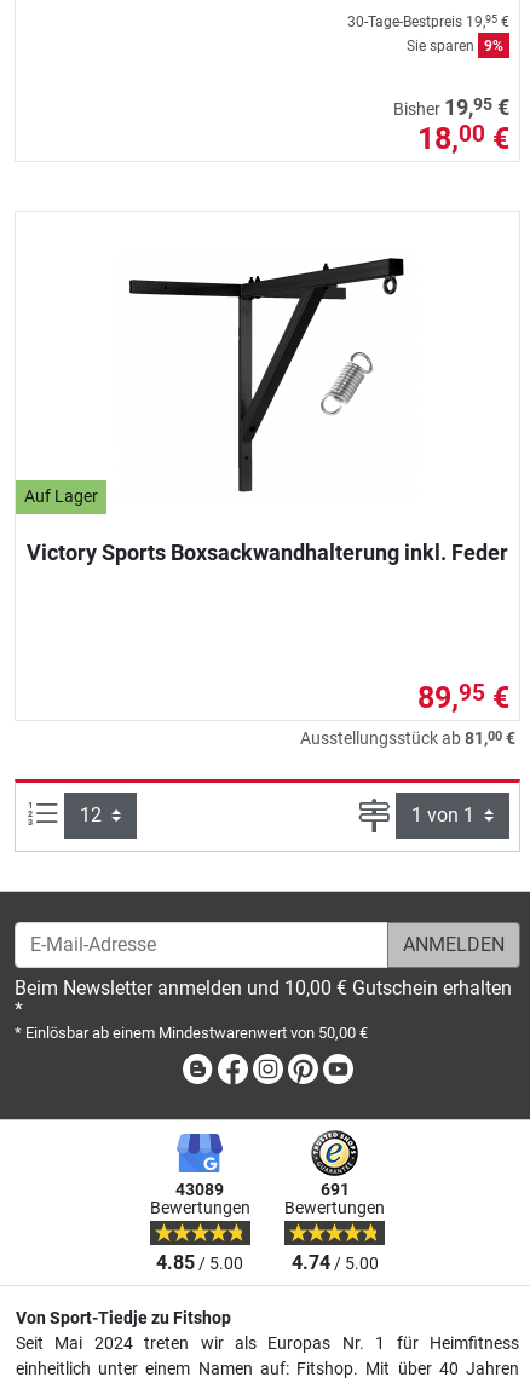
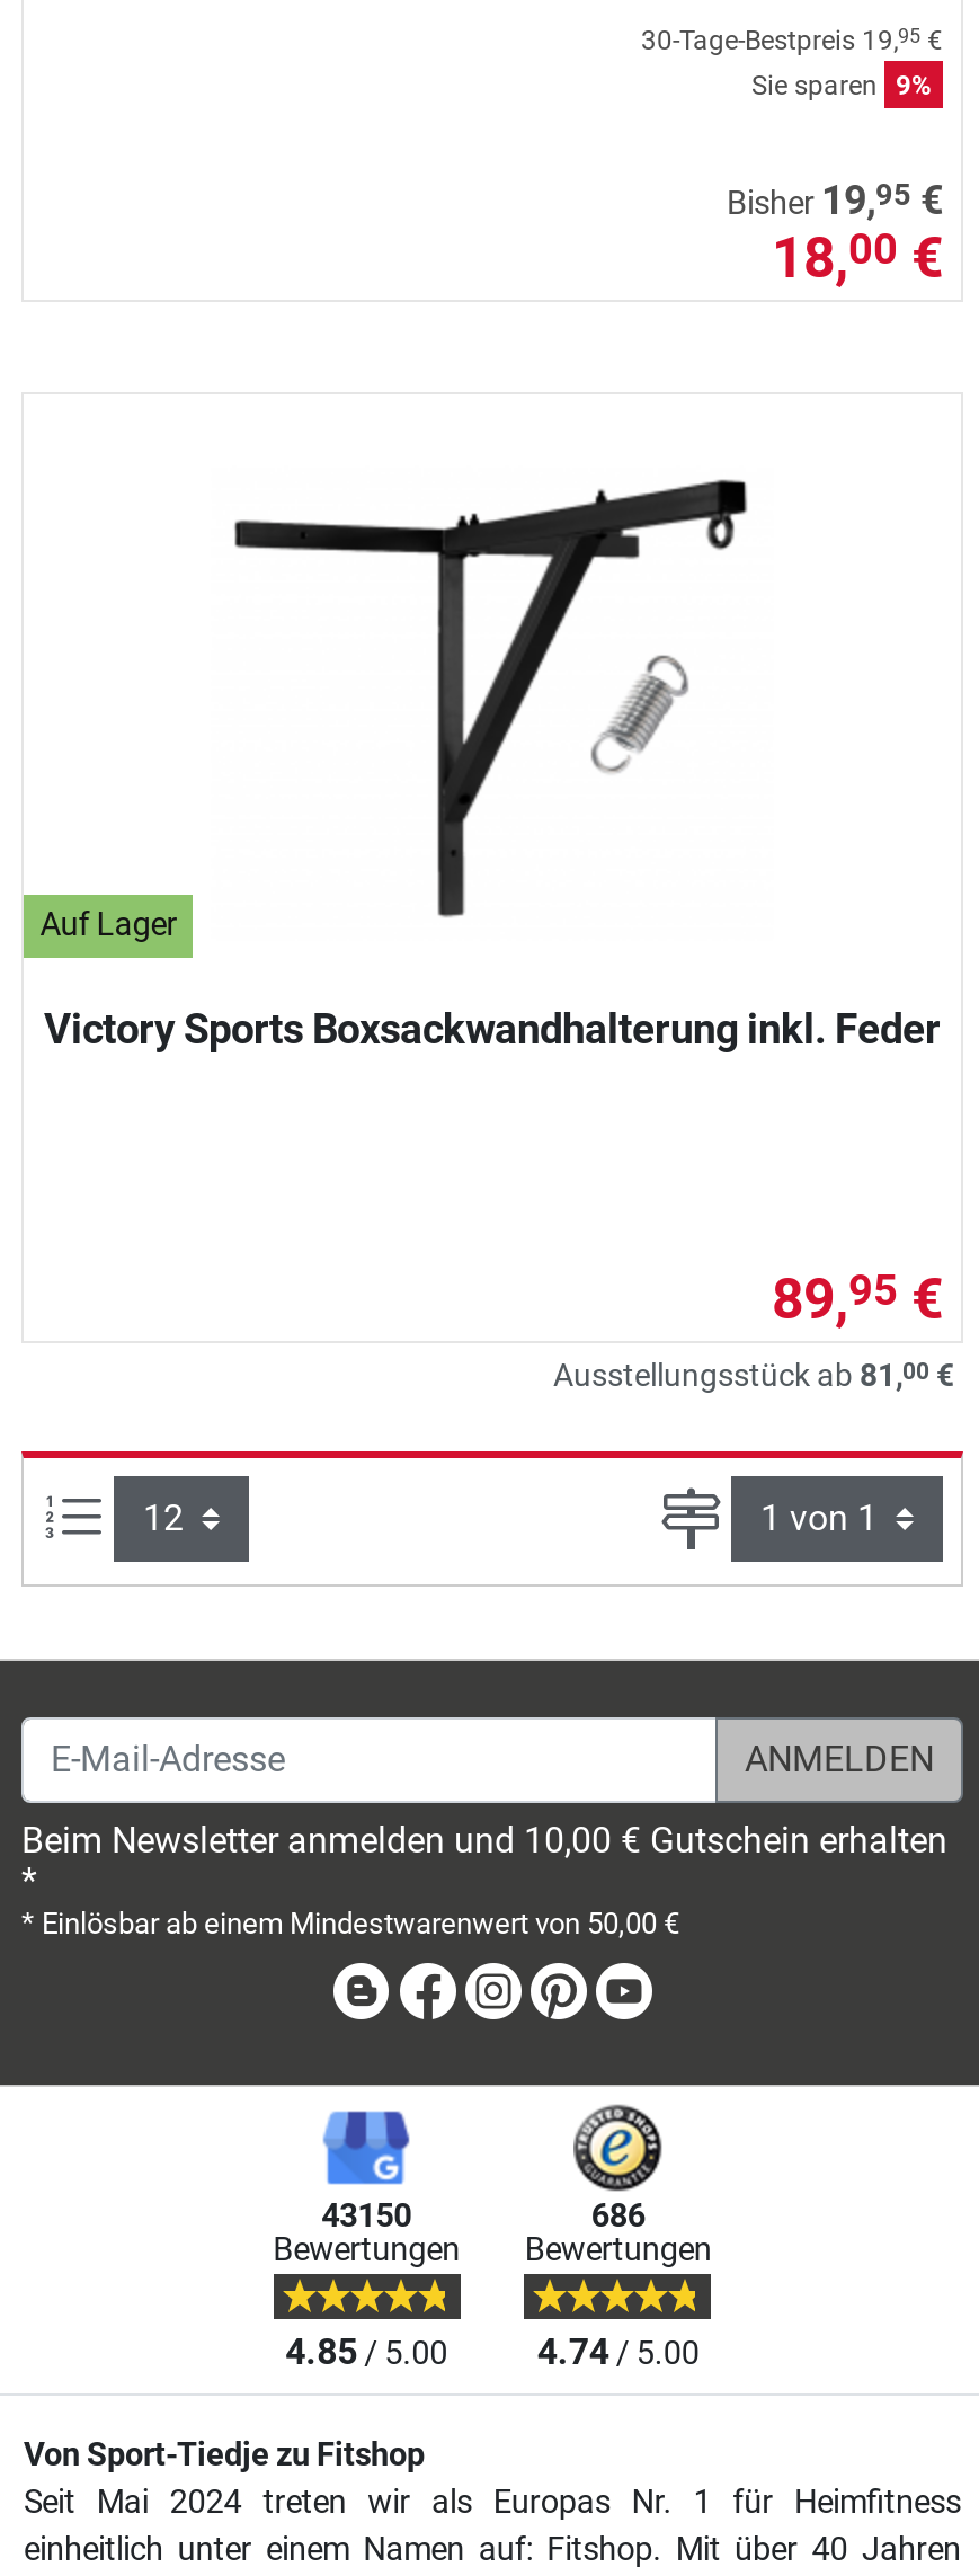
- 43089
+ 43150

- 691
+ 686
